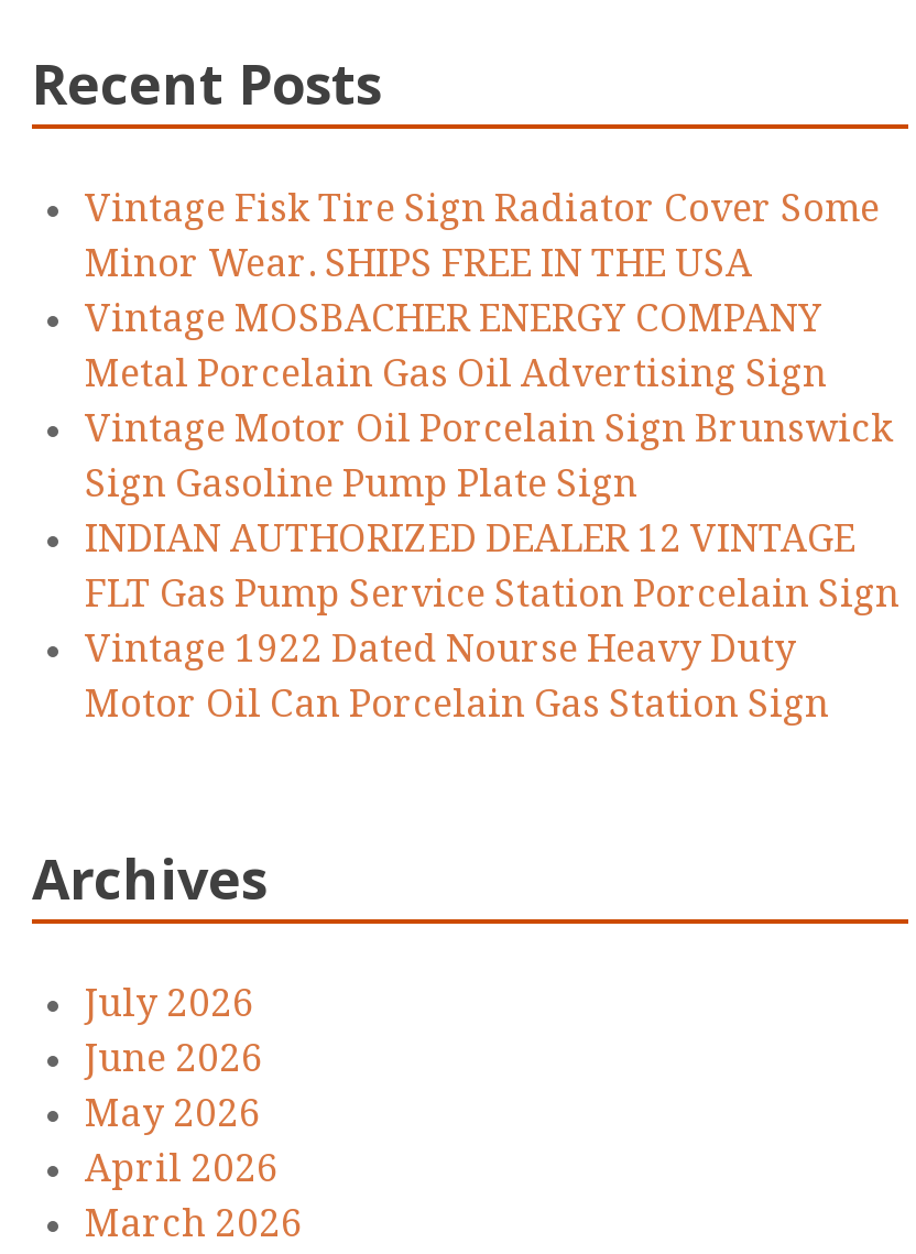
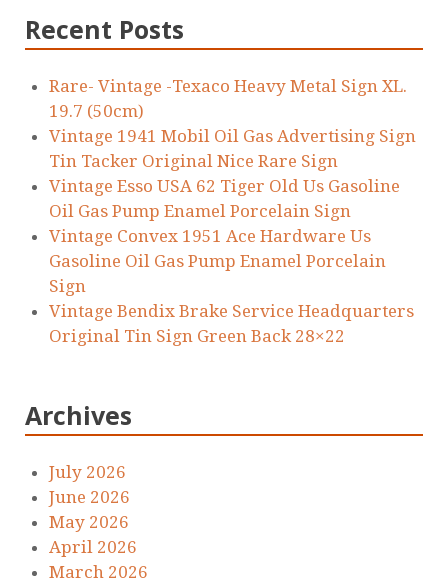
- Vintage Fisk Tire Sign Radiator Cover Some
- Minor Wear. SHIPS FREE IN THE USA
- Vintage MOSBACHER ENERGY COMPANY
- Metal Porcelain Gas Oil Advertising Sign
- Vintage Motor Oil Porcelain Sign Brunswick
- Sign Gasoline Pump Plate Sign
- INDIAN AUTHORIZED DEALER 12 VINTAGE
- FLT Gas Pump Service Station Porcelain Sign
- Vintage 1922 Dated Nourse Heavy Duty
- Motor Oil Can Porcelain Gas Station Sign
+ Rare- Vintage -Texaco Heavy Metal Sign XL.
+ 19.7 (50cm)
+ Vintage 1941 Mobil Oil Gas Advertising Sign
+ Tin Tacker Original Nice Rare Sign
+ Vintage Esso USA 62 Tiger Old Us Gasoline
+ Oil Gas Pump Enamel Porcelain Sign
+ Vintage Convex 1951 Ace Hardware Us
+ Gasoline Oil Gas Pump Enamel Porcelain
+ Sign
+ Vintage Bendix Brake Service Headquarters
+ Original Tin Sign Green Back 28×22
